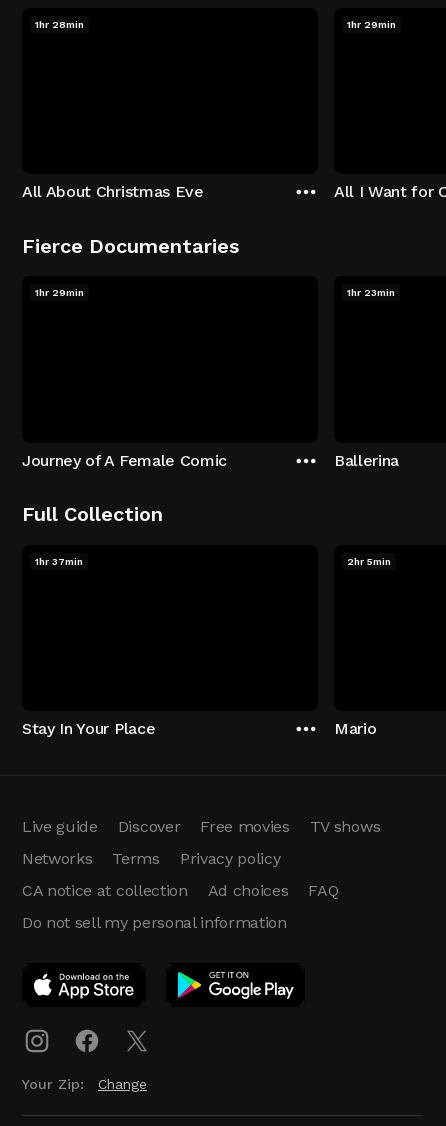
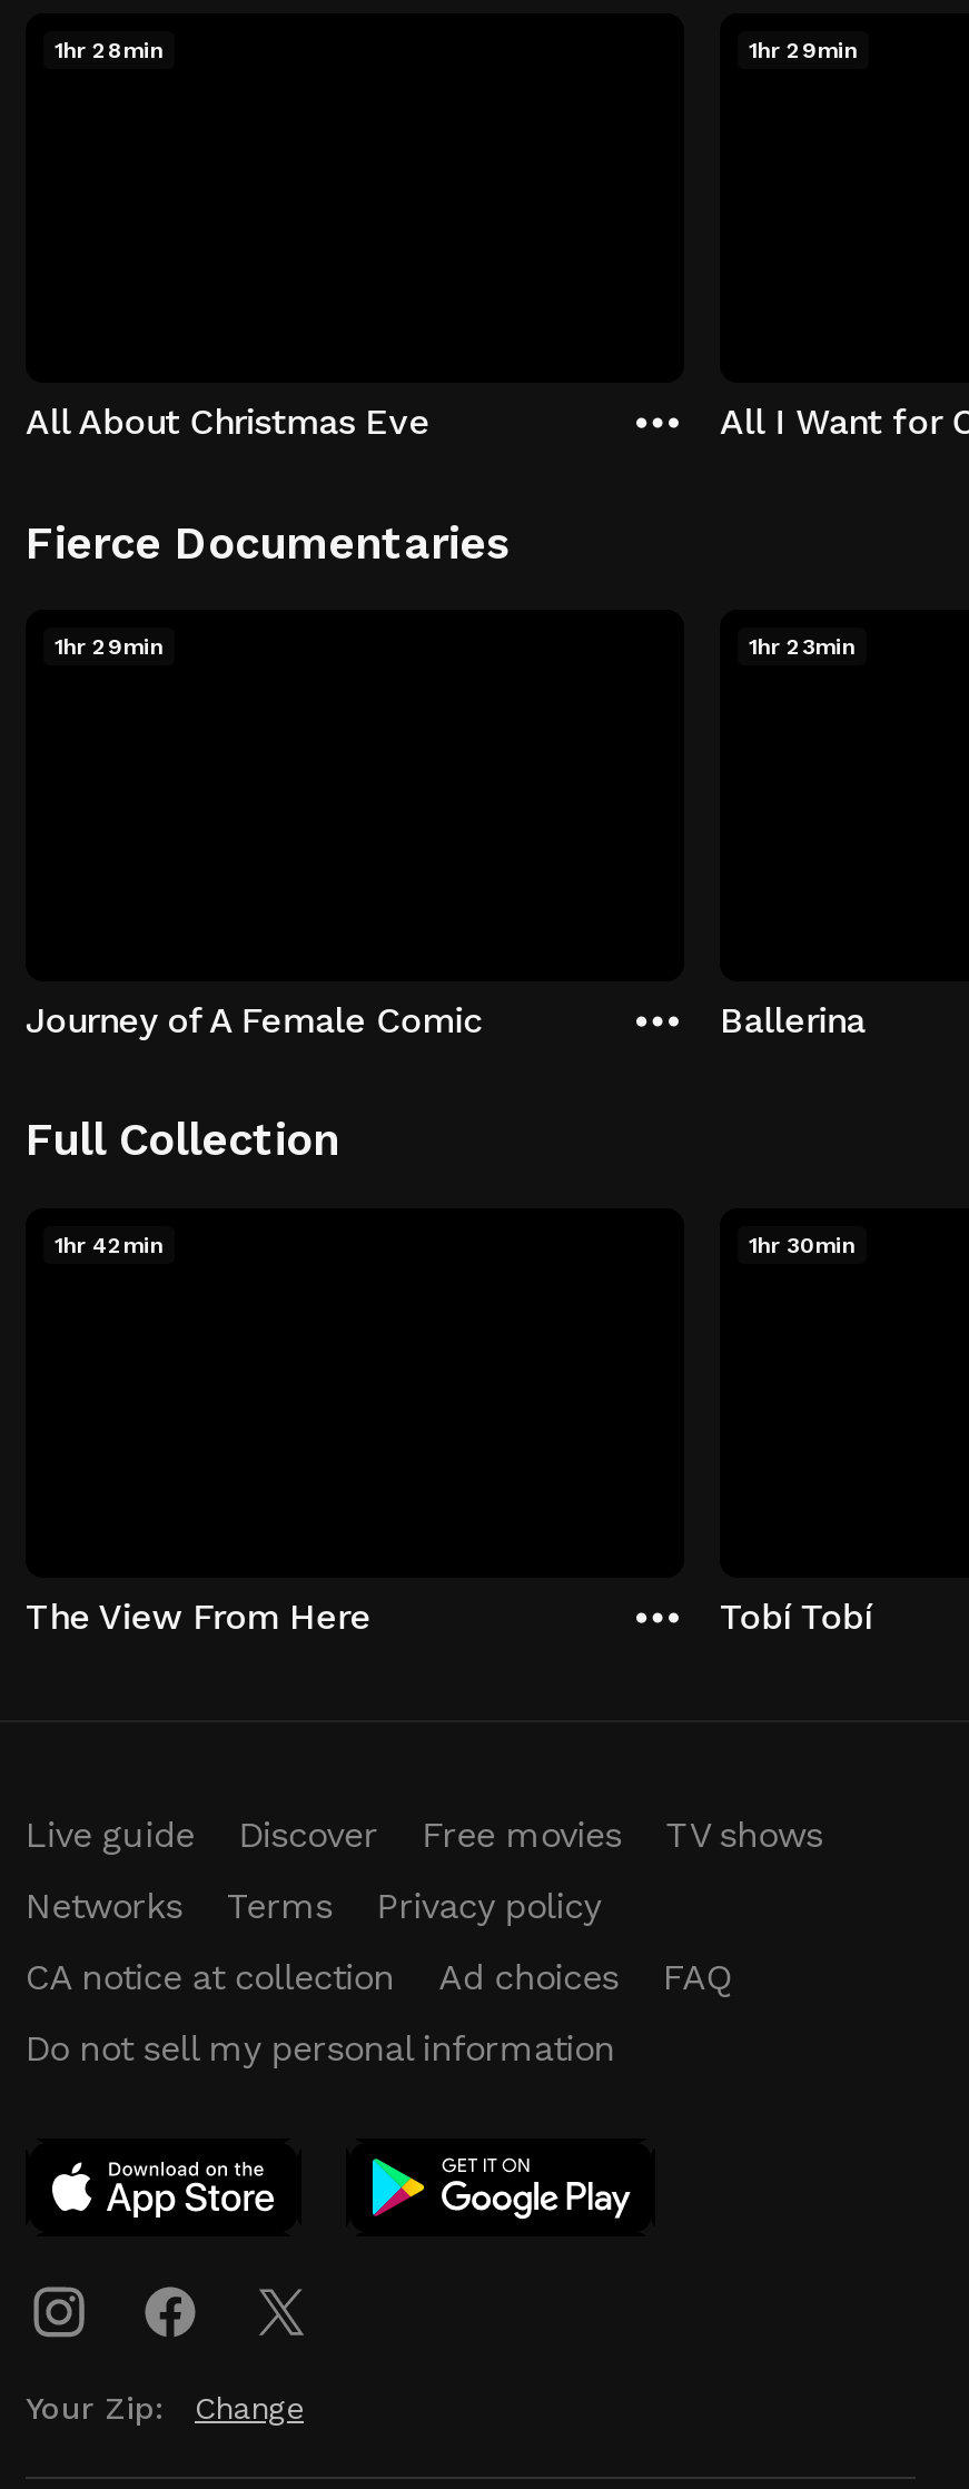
- 1hr 37min
+ 1hr 42min

- 2hr 5min
+ 1hr 30min

- Stay In Your Place
+ The View From Here

- Mario
+ Tobí Tobí
